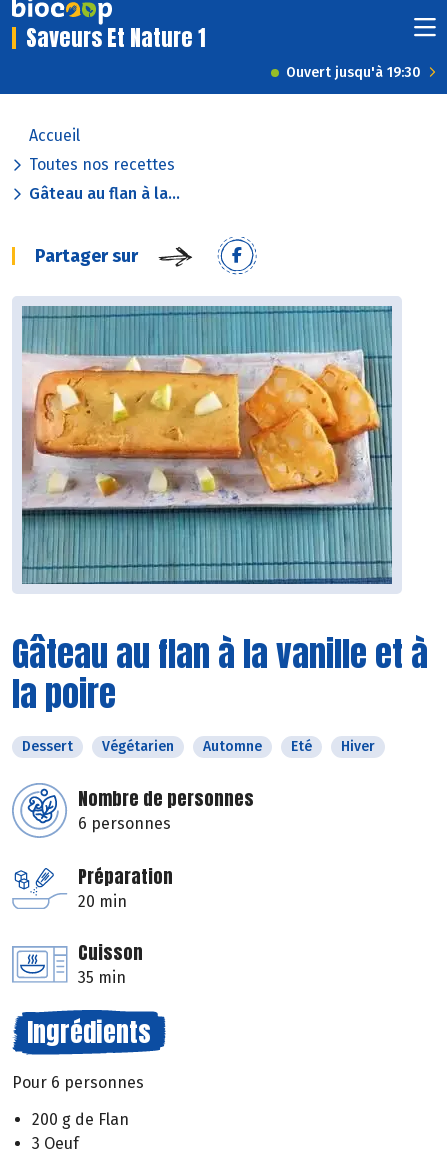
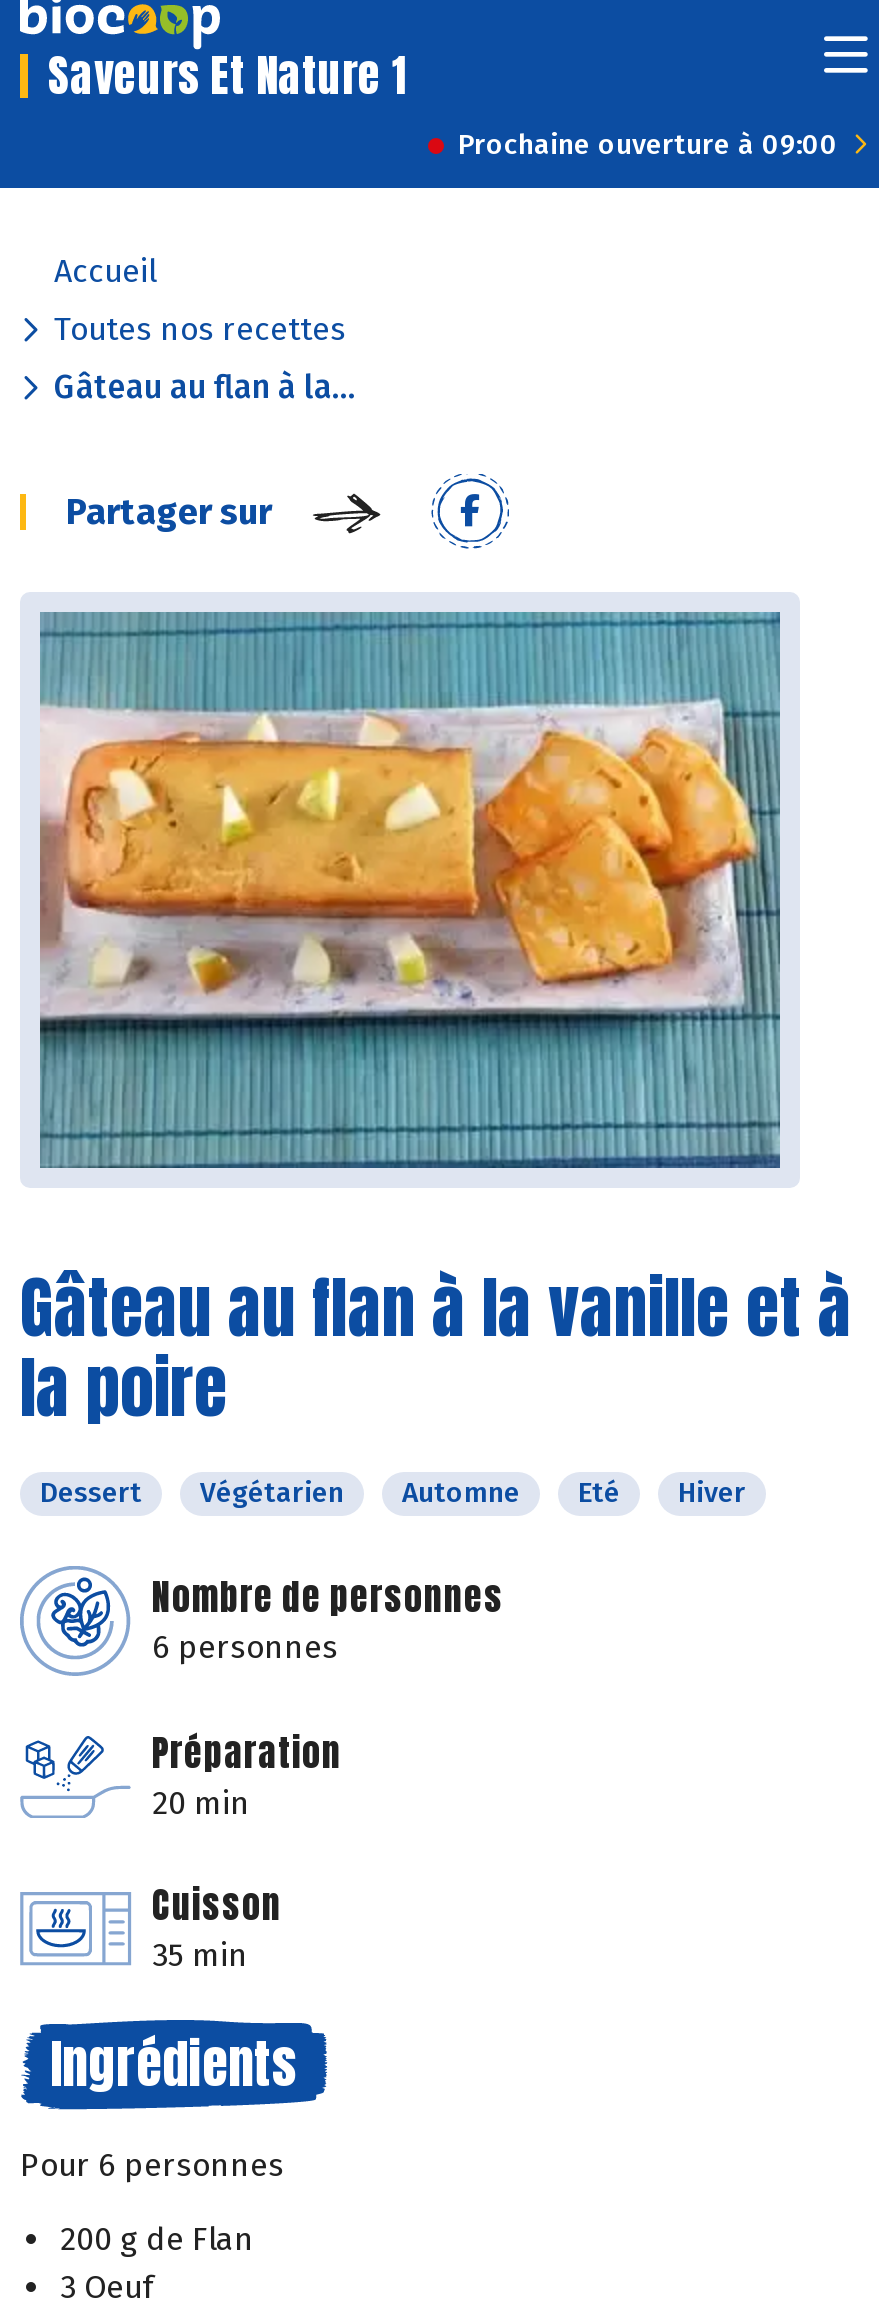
- Ouvert jusqu'à 19:30
+ Prochaine ouverture à 09:00
